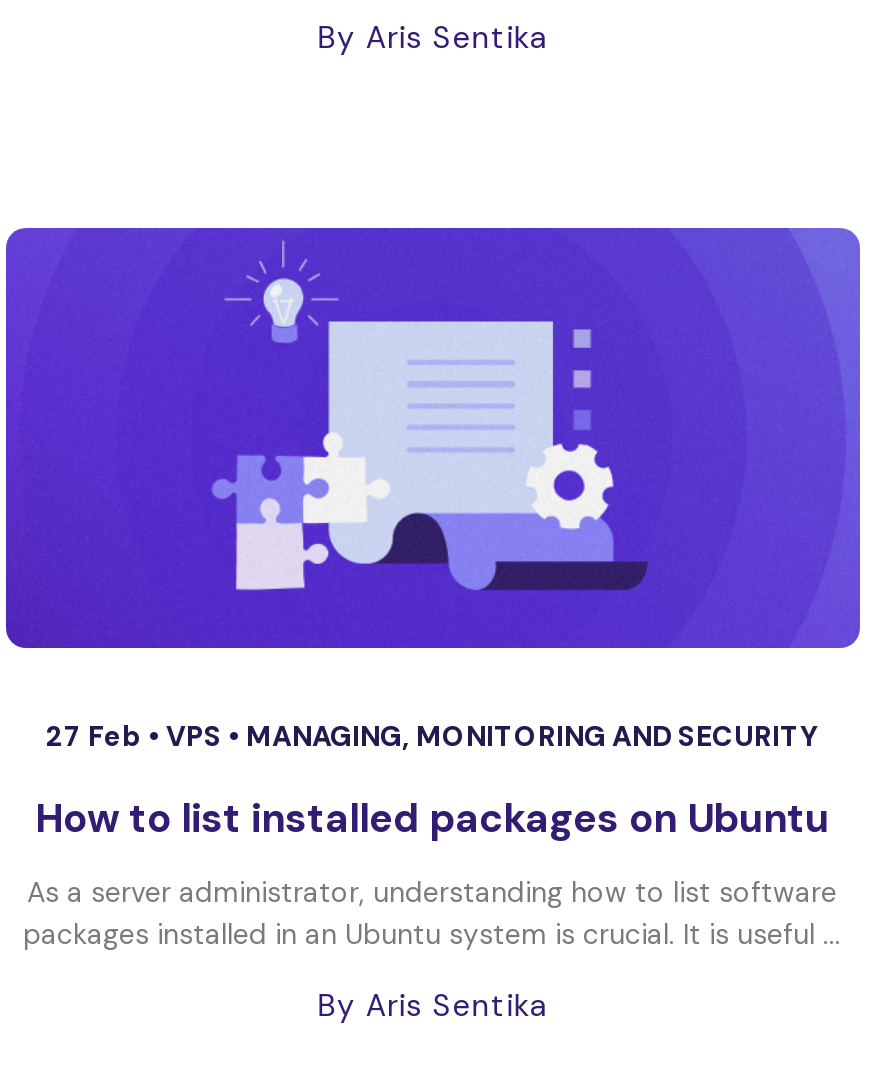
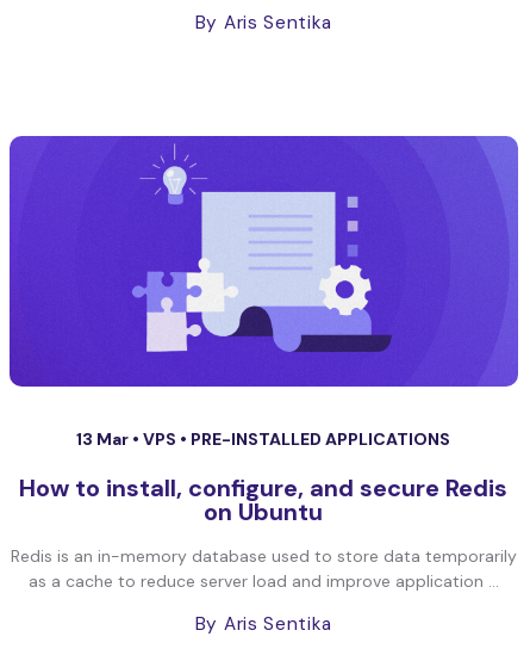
- 27 Feb • VPS • MANAGING, MONITORING AND SECURITY
+ 13 Mar • VPS • PRE-INSTALLED APPLICATIONS

- How to list installed packages on Ubuntu
+ How to install, configure, and secure Redis
+ on Ubuntu

- As a server administrator, understanding how to list software
- packages installed in an Ubuntu system is crucial. It is useful ...
+ Redis is an in-memory database used to store data temporarily
+ as a cache to reduce server load and improve application ...
